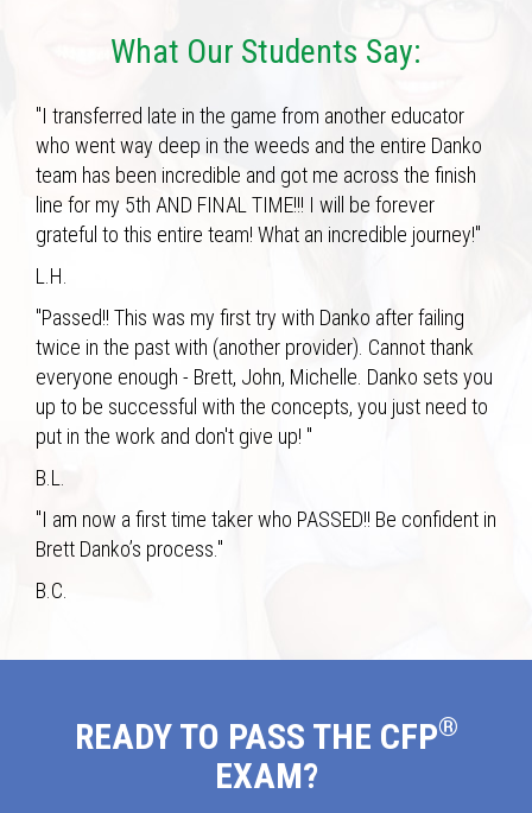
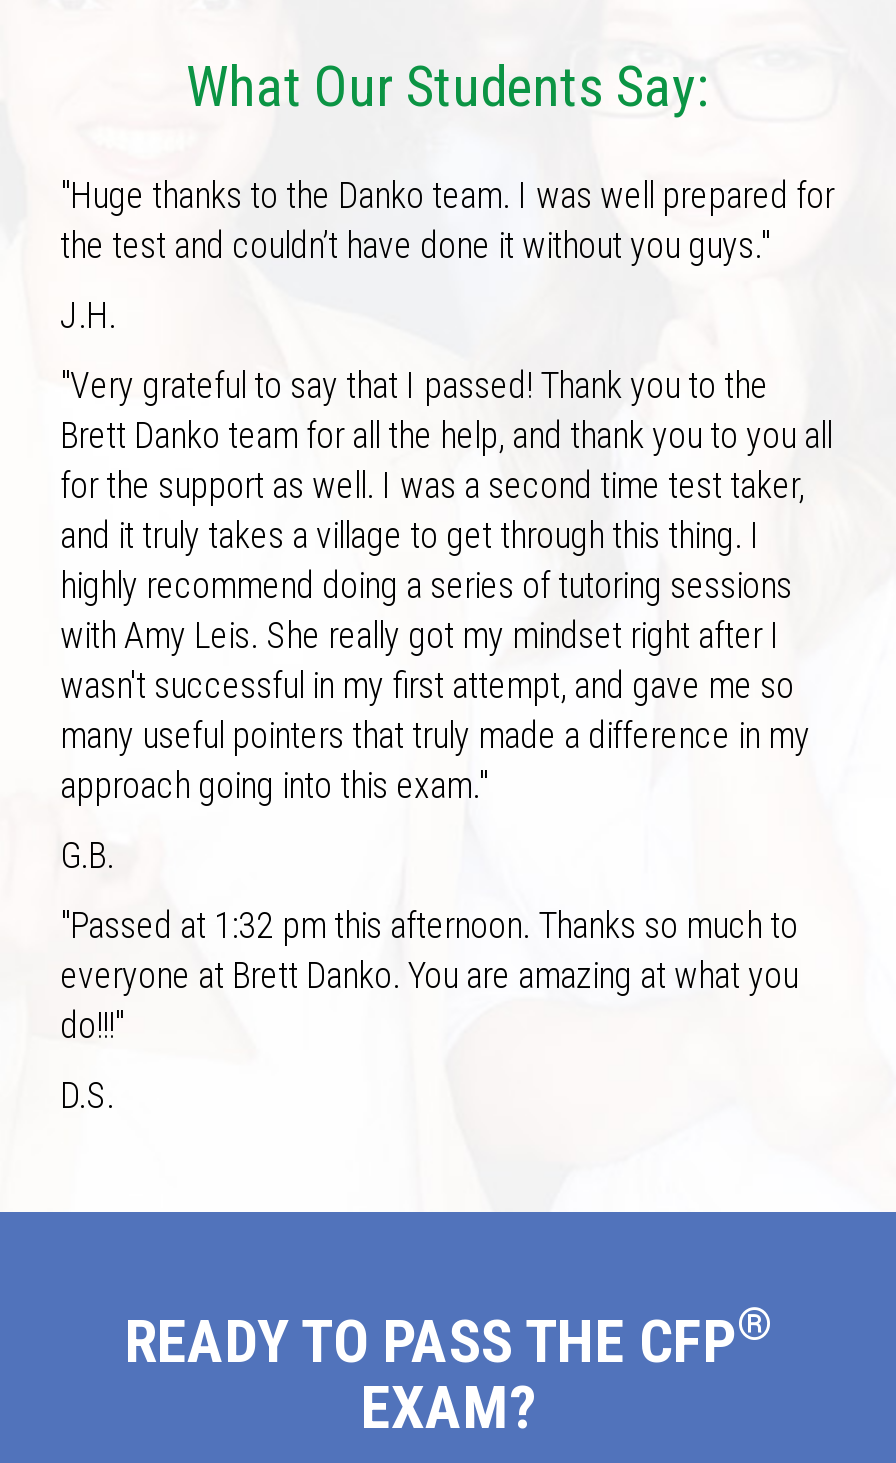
- "I transferred late in the game from another educator
- who went way deep in the weeds and the entire Danko
- team has been incredible and got me across the finish
- line for my 5th AND FINAL TIME!!! I will be forever
- grateful to this entire team! What an incredible journey!"
+ "Huge thanks to the Danko team. I was well prepared for
+ the test and couldn’t have done it without you guys."

- L.H.
+ J.H.

- "Passed!! This was my first try with Danko after failing
- twice in the past with (another provider). Cannot thank
- everyone enough - Brett, John, Michelle. Danko sets you
- up to be successful with the concepts, you just need to
- put in the work and don't give up! "
+ "Very grateful to say that I passed! Thank you to the
+ Brett Danko team for all the help, and thank you to you all
+ for the support as well. I was a second time test taker,
+ and it truly takes a village to get through this thing. I
+ highly recommend doing a series of tutoring sessions
+ with Amy Leis. She really got my mindset right after I
+ wasn't successful in my first attempt, and gave me so
+ many useful pointers that truly made a difference in my
+ approach going into this exam."

- B.L.
+ G.B.

- "I am now a first time taker who PASSED!! Be confident in
- Brett Danko’s process."
+ "Passed at 1:32 pm this afternoon. Thanks so much to
+ everyone at Brett Danko. You are amazing at what you
+ do!!!"

- B.C.
+ D.S.
